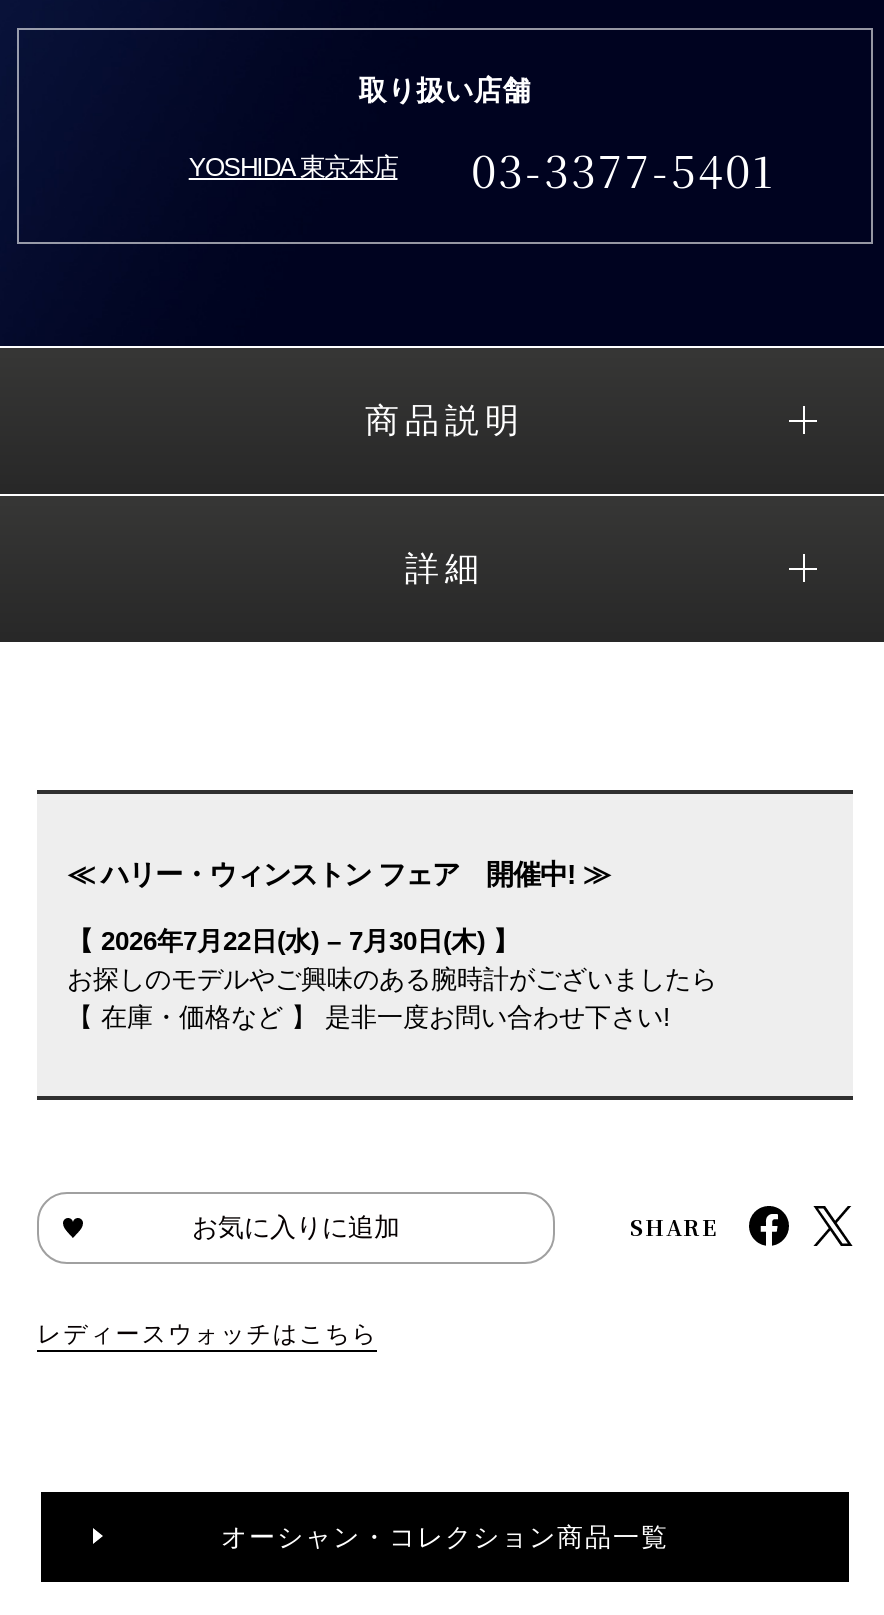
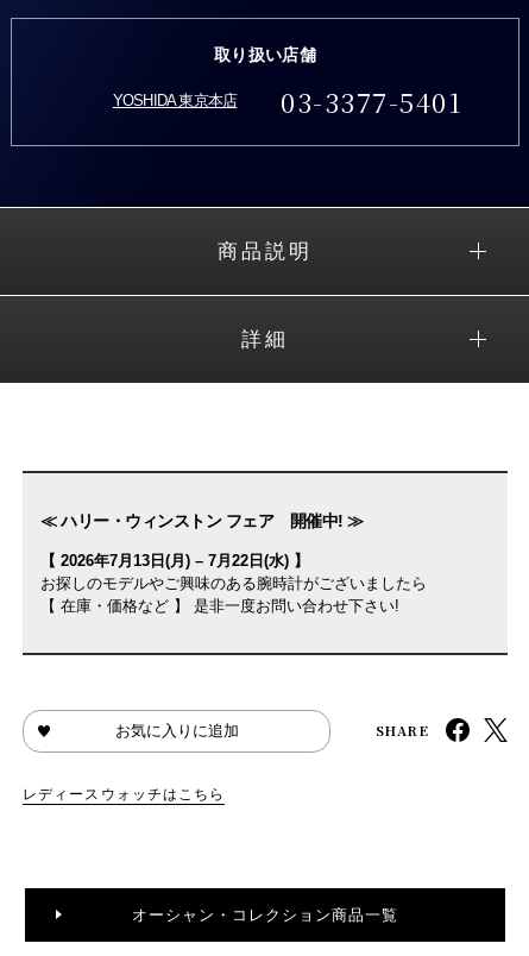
- 【 2026年7月22日(水) – 7月30日(木) 】
+ 【 2026年7月13日(月) – 7月22日(水) 】
